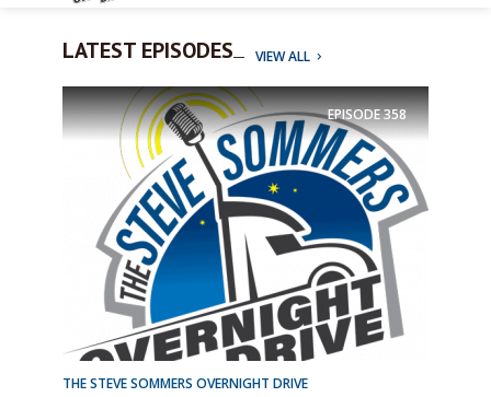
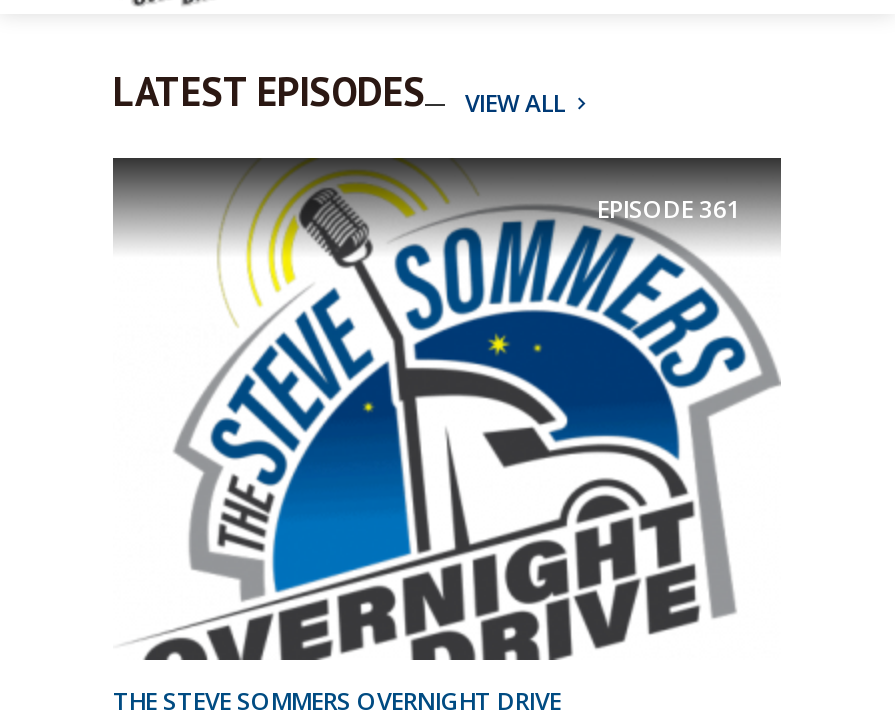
- EPISODE 358
+ EPISODE 361
